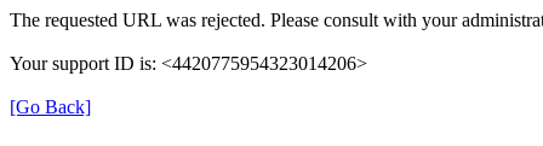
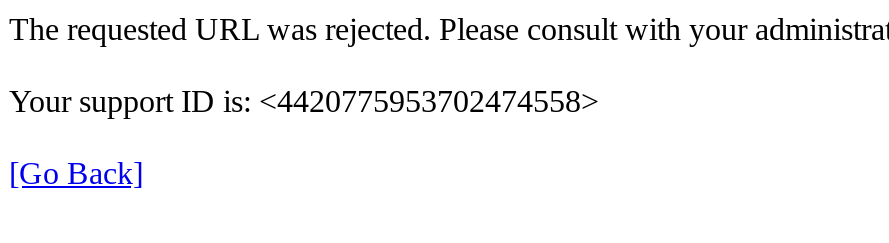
- Your support ID is: <4420775954323014206>
+ Your support ID is: <4420775953702474558>
